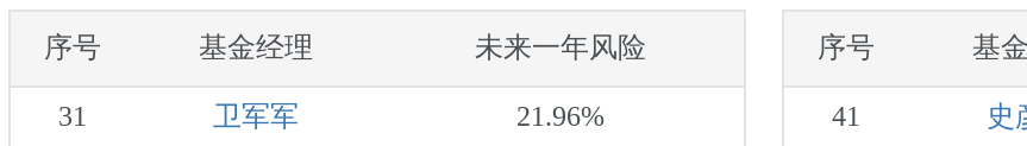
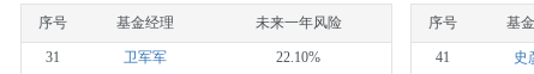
- 21.96%
+ 22.10%
